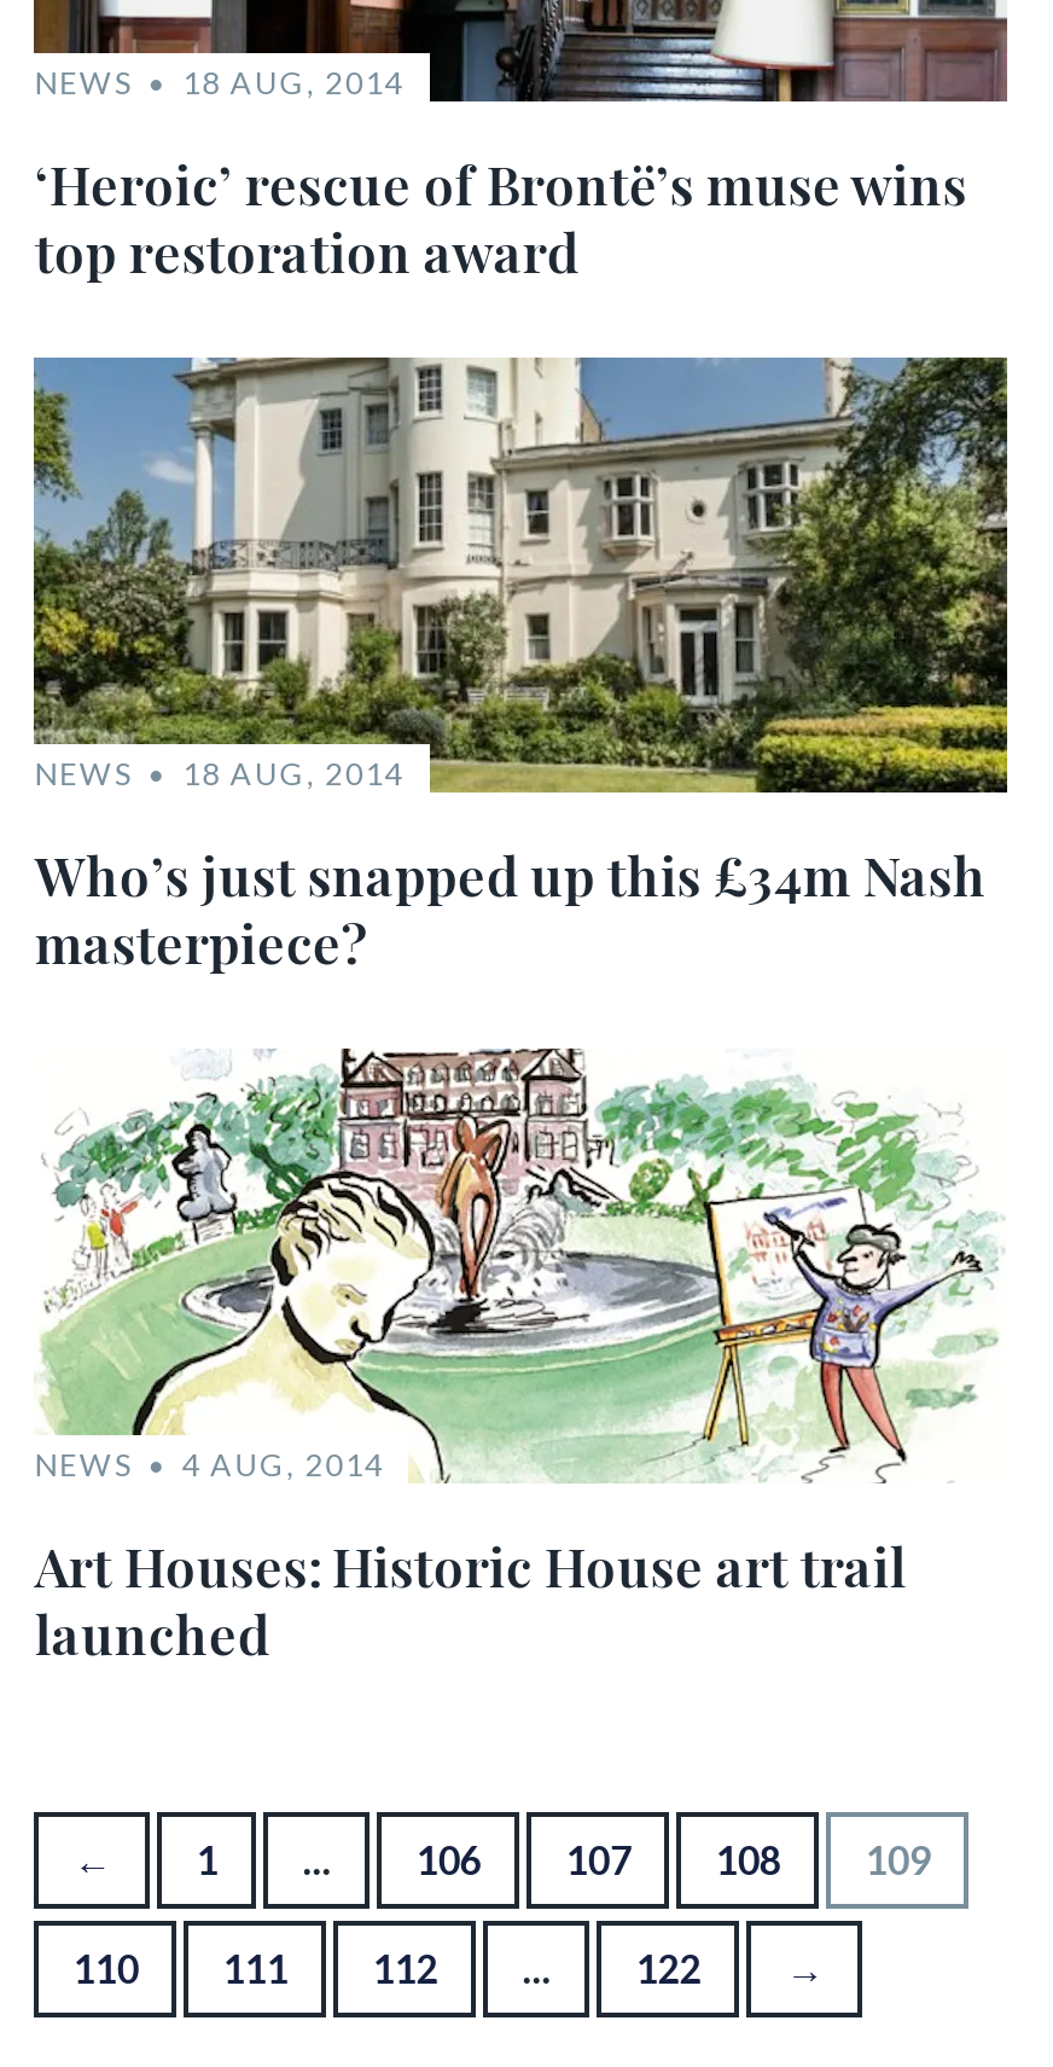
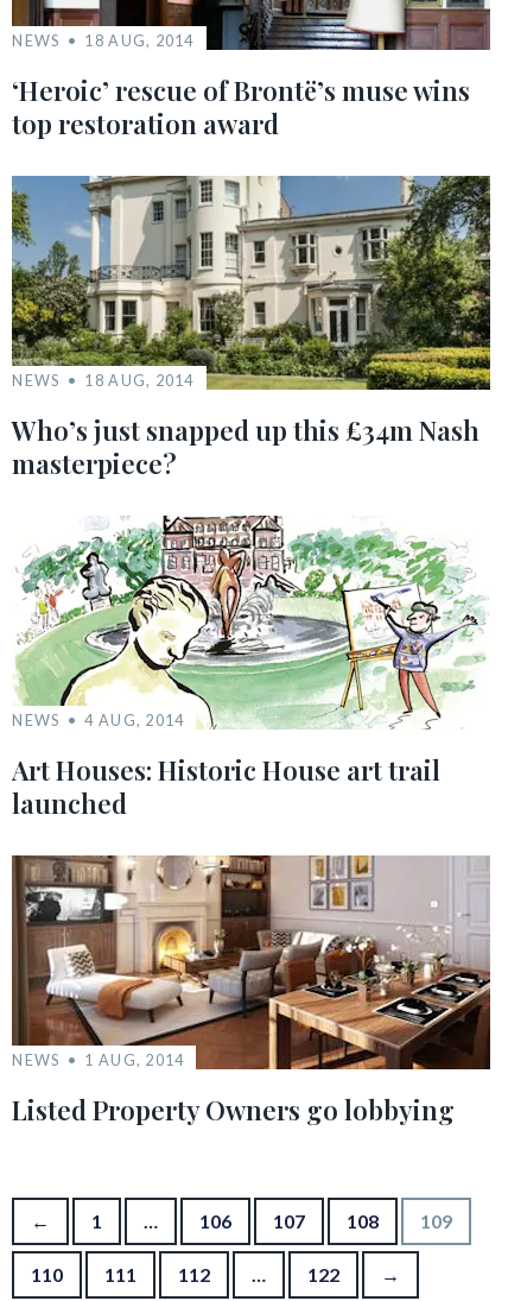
+ [image]
+ NEWS
+ 1 AUG, 2014
+ Listed Property Owners go lobbying
